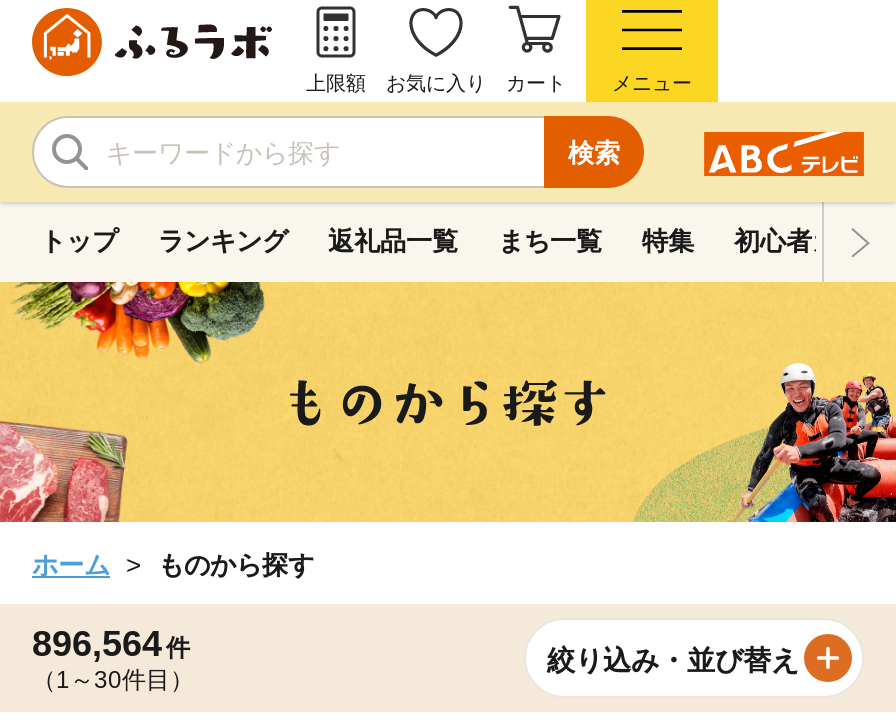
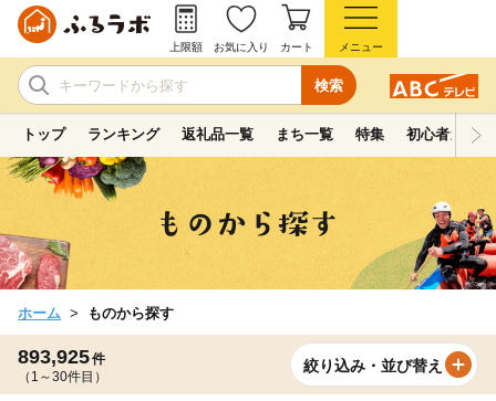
- 896,564 件
+ 893,925 件
